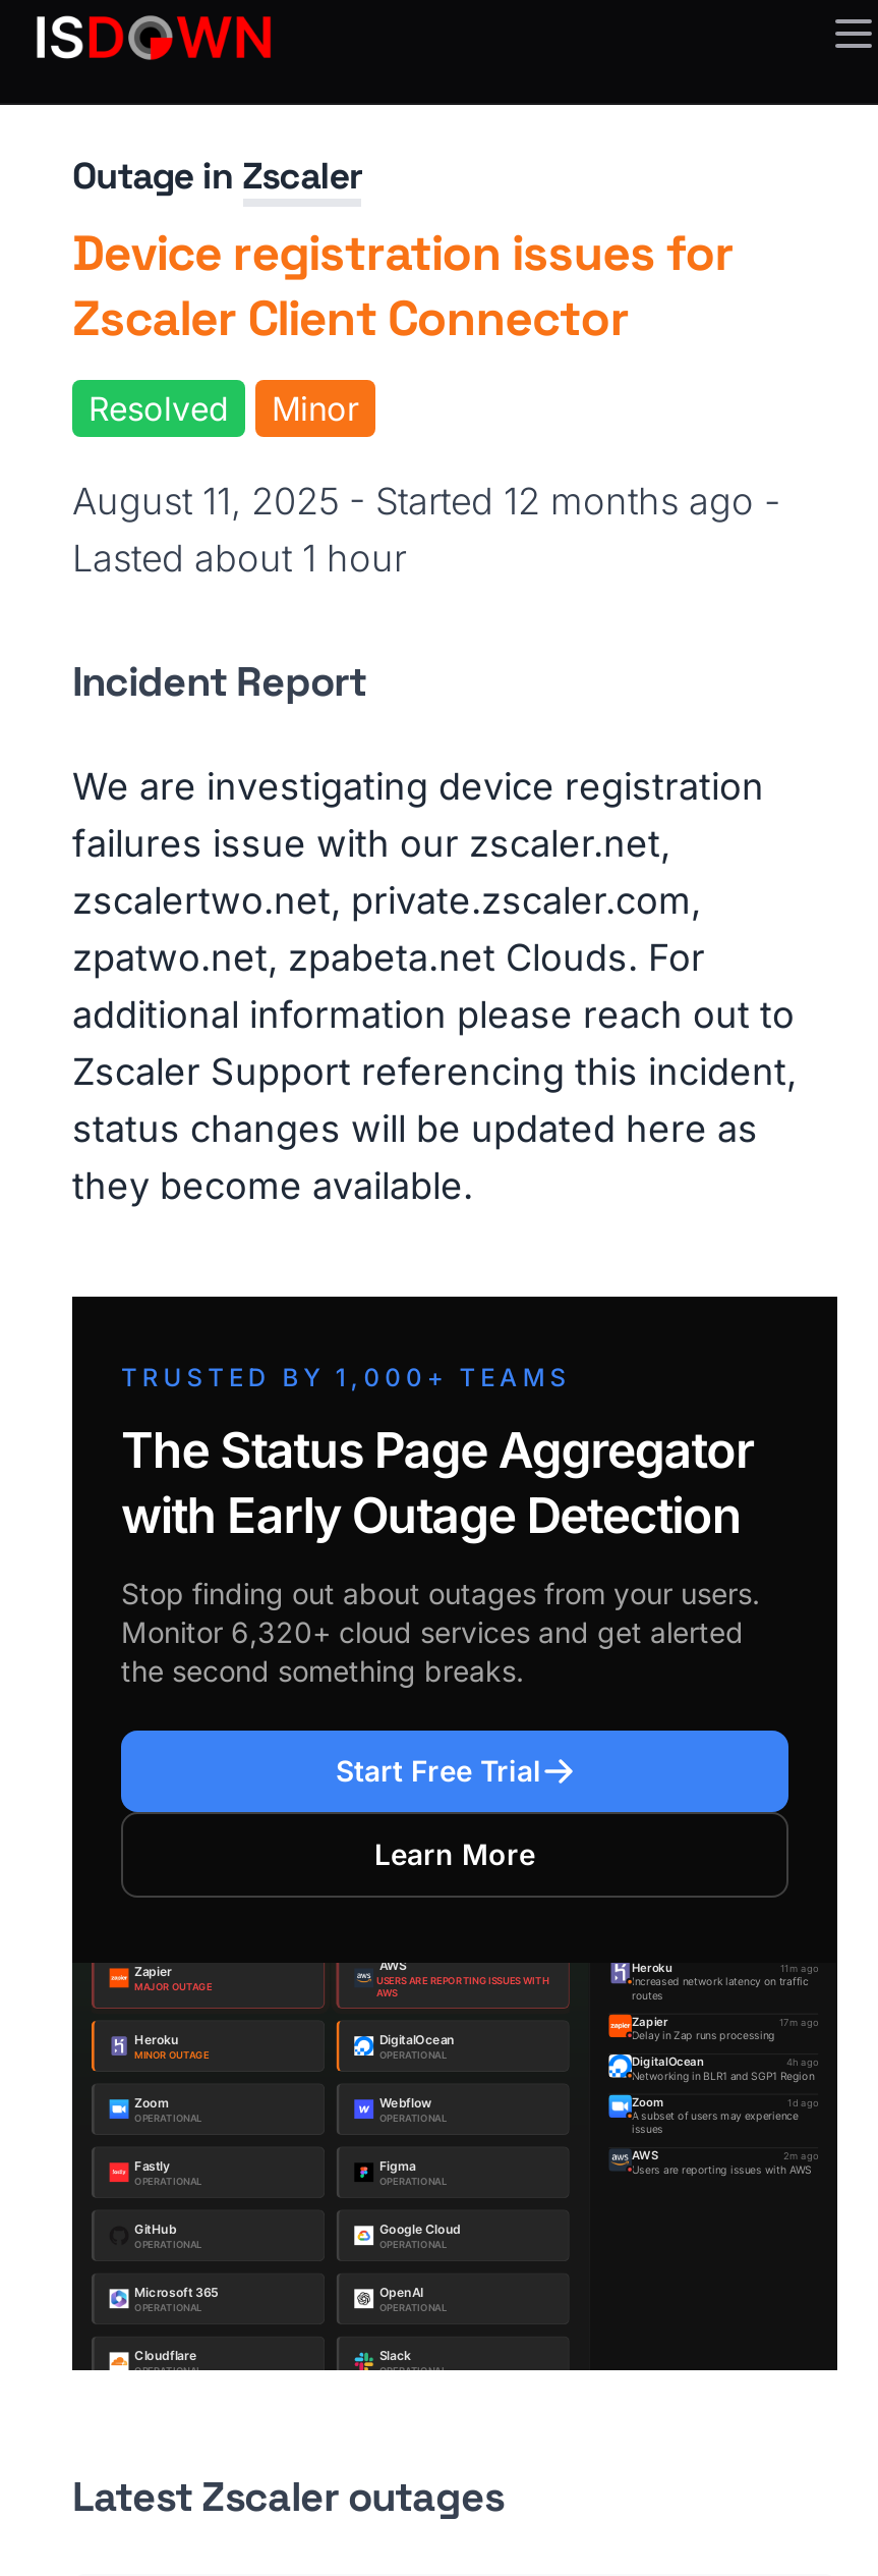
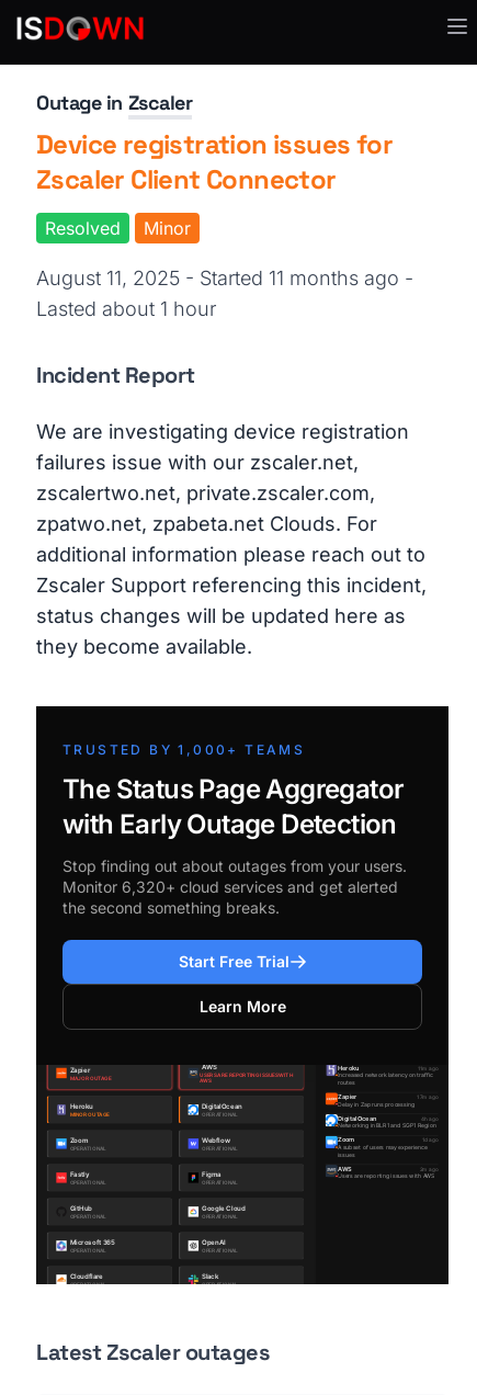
- August 11, 2025 - Started 12 months ago -
+ August 11, 2025 - Started 11 months ago -
